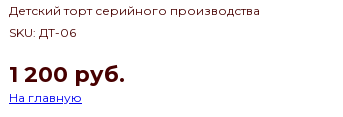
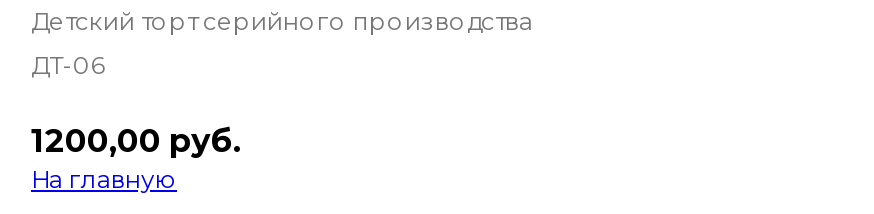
- SKU: ДТ-06
+ ДТ-06

- 1 200 руб.
+ 1200,00 руб.
